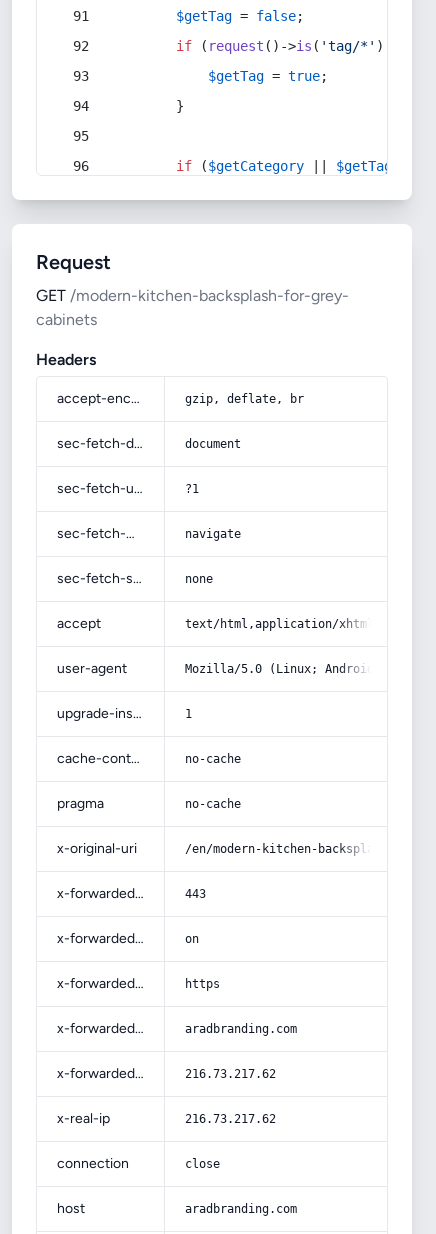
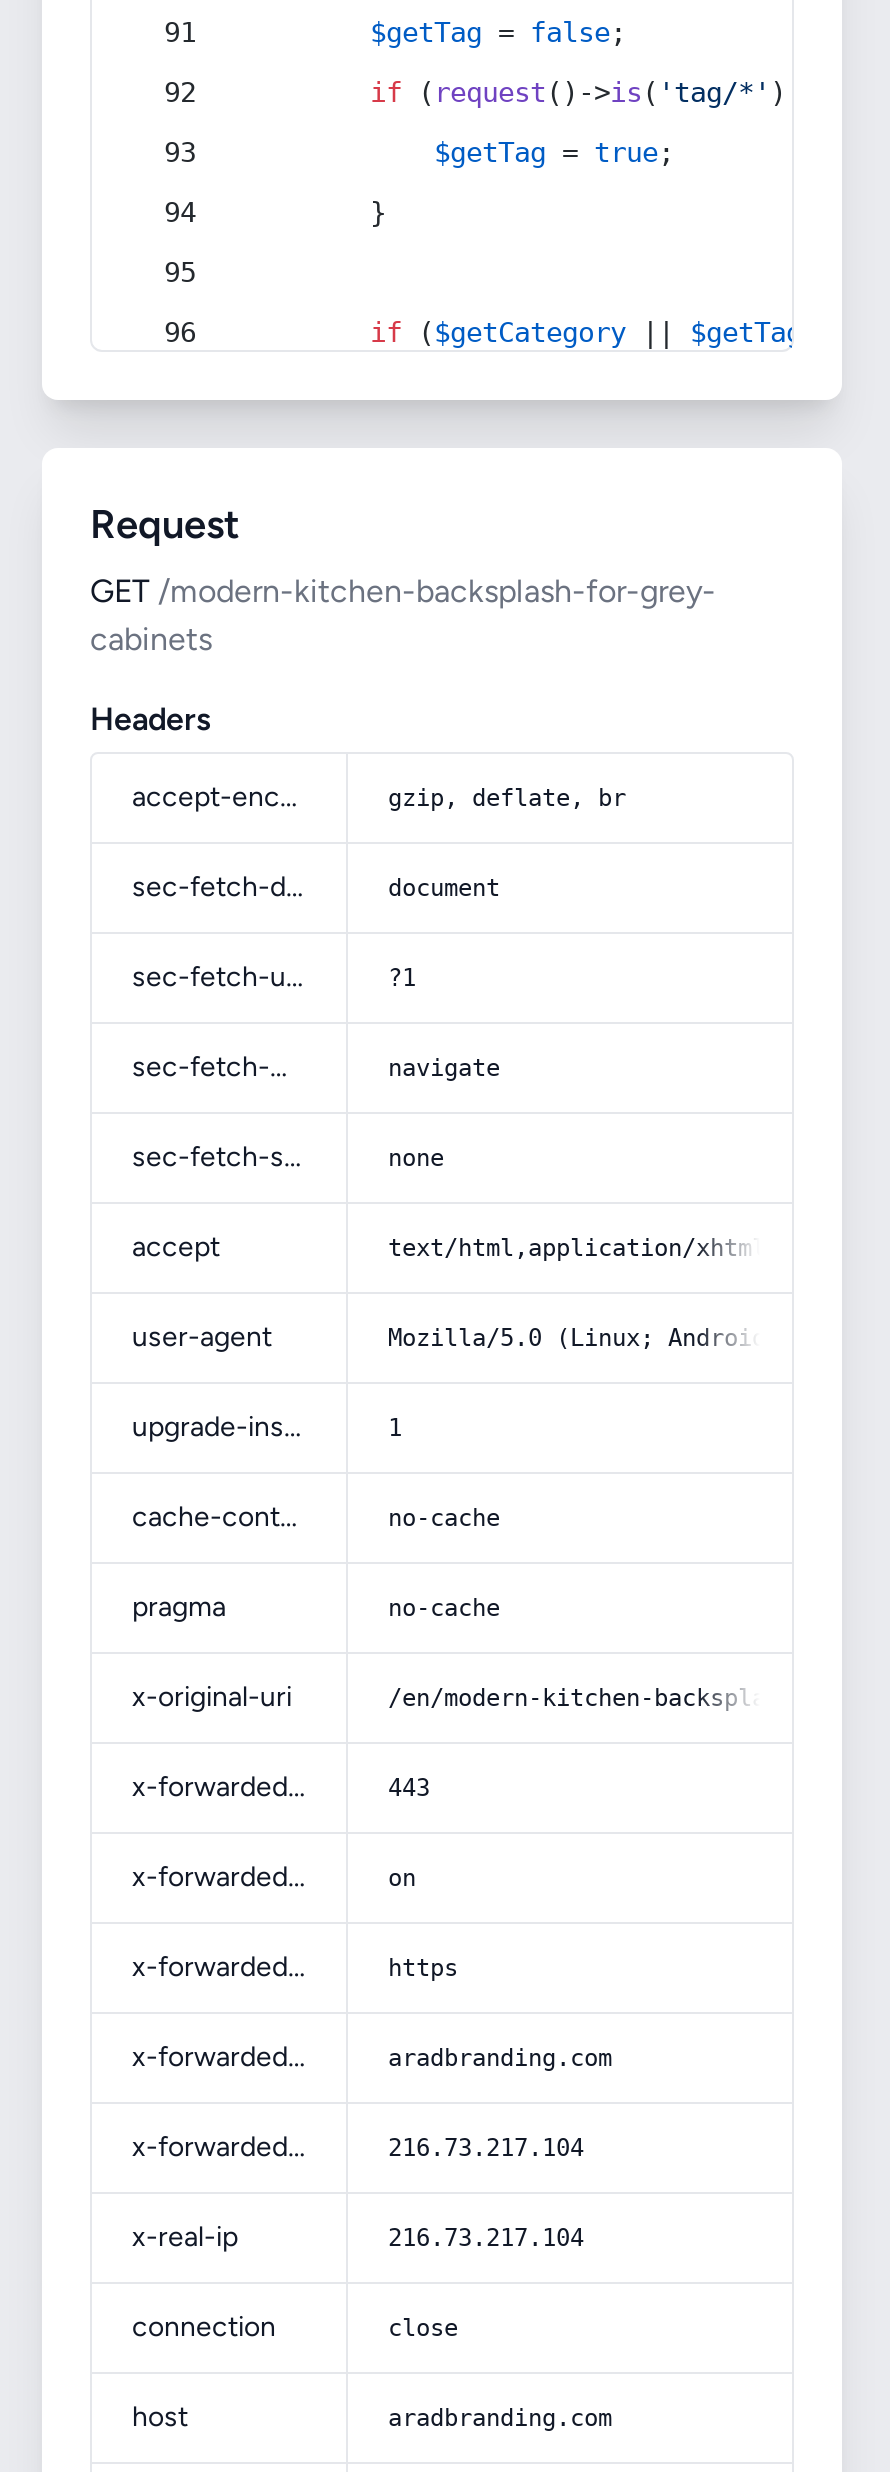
- 216.73.217.62
+ 216.73.217.104

- 216.73.217.62
+ 216.73.217.104
